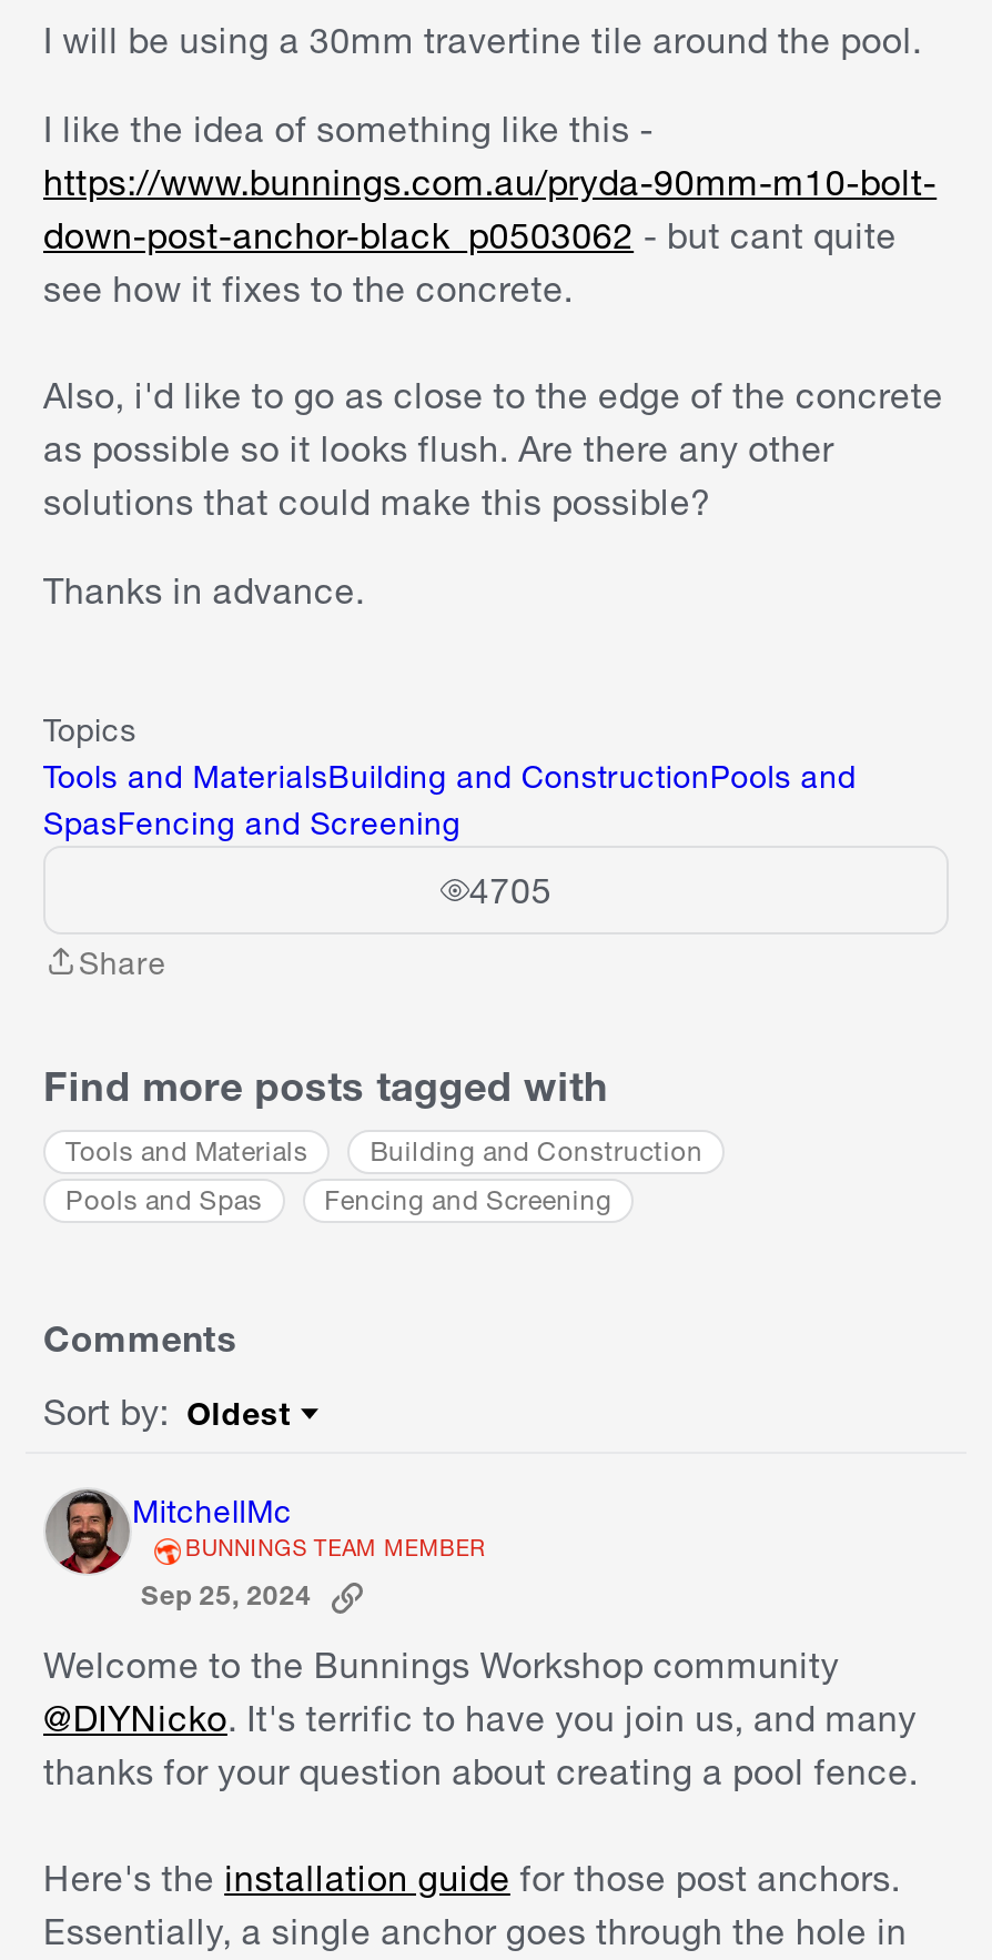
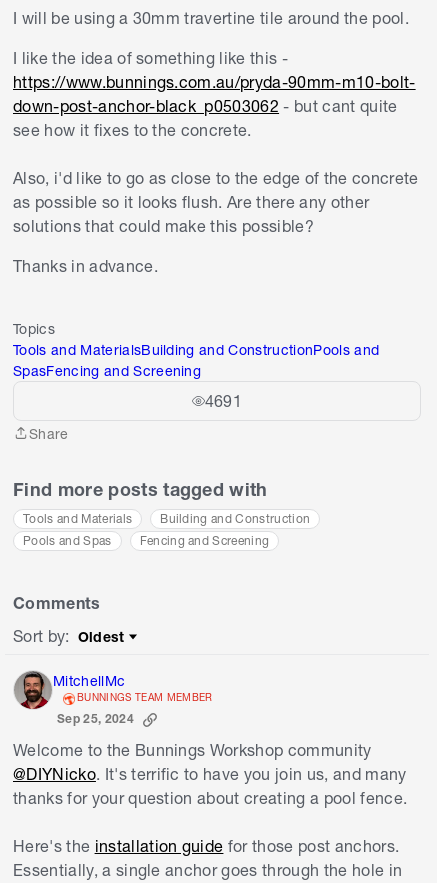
- 4705
+ 4691
